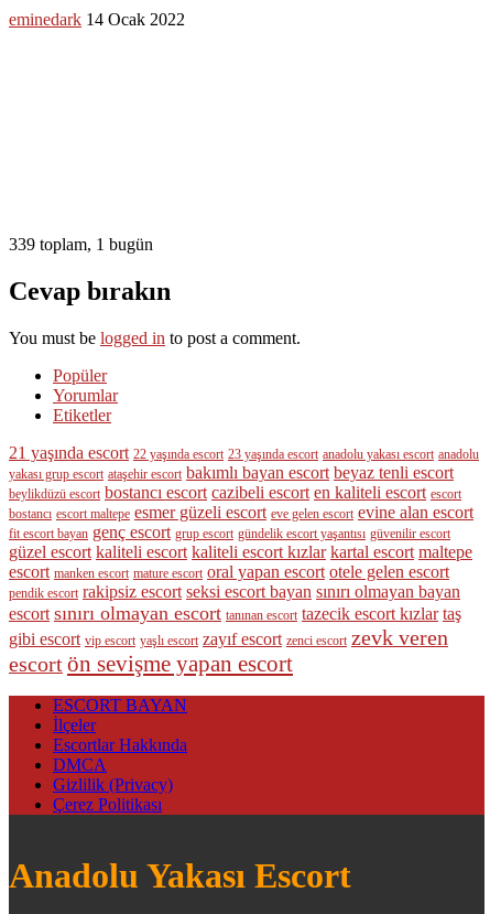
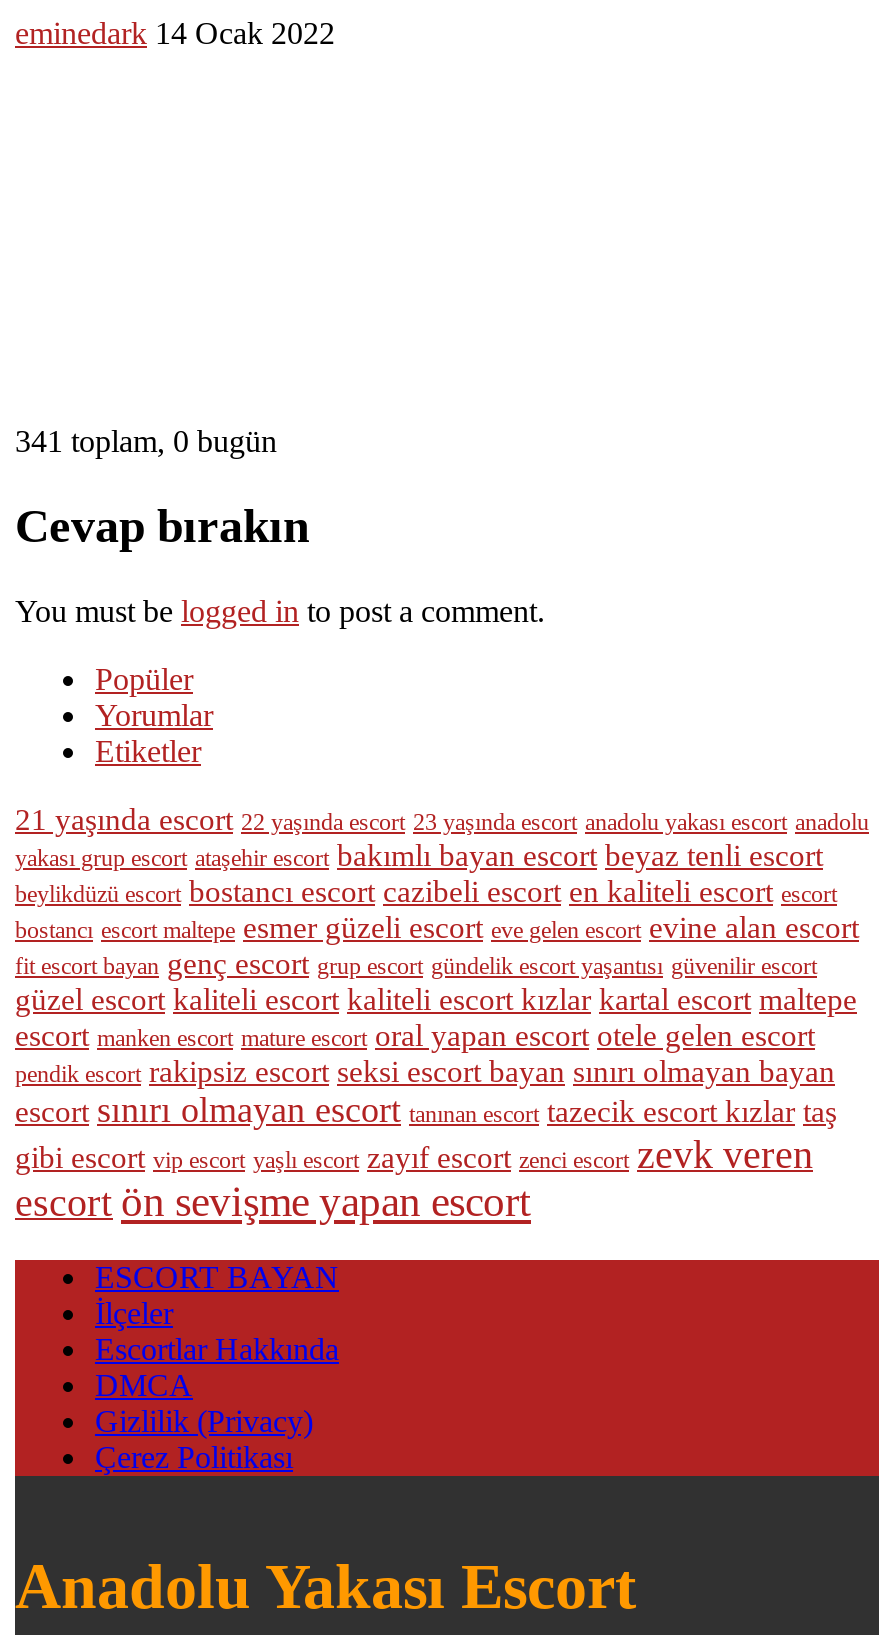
- 339 toplam, 1 bugün
+ 341 toplam, 0 bugün
